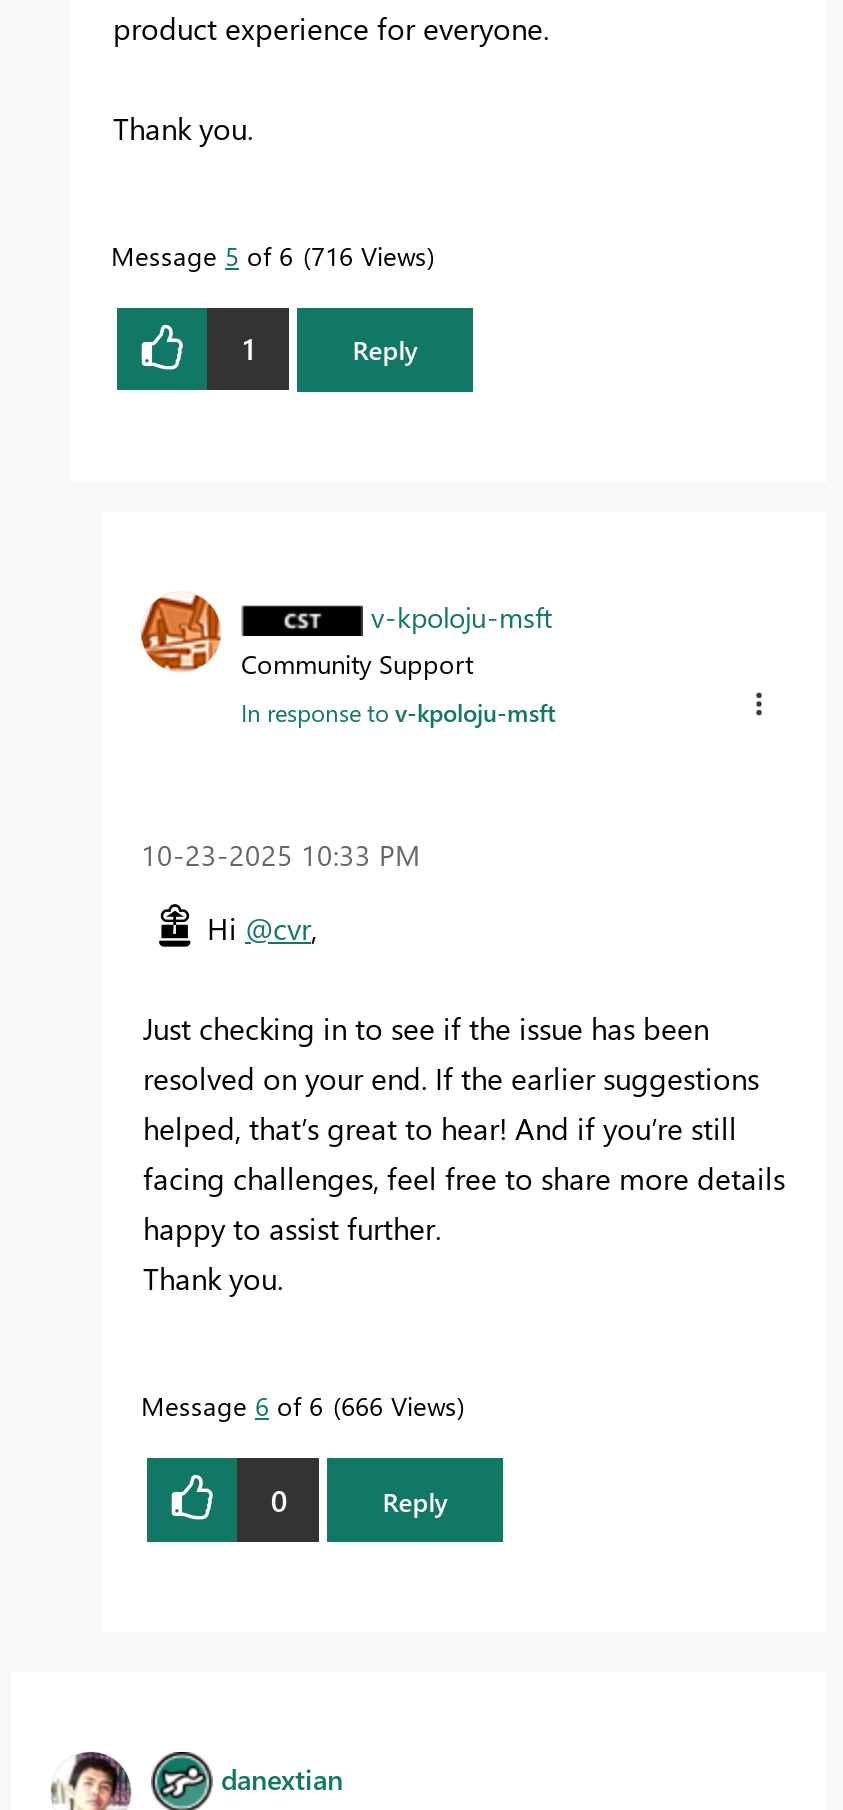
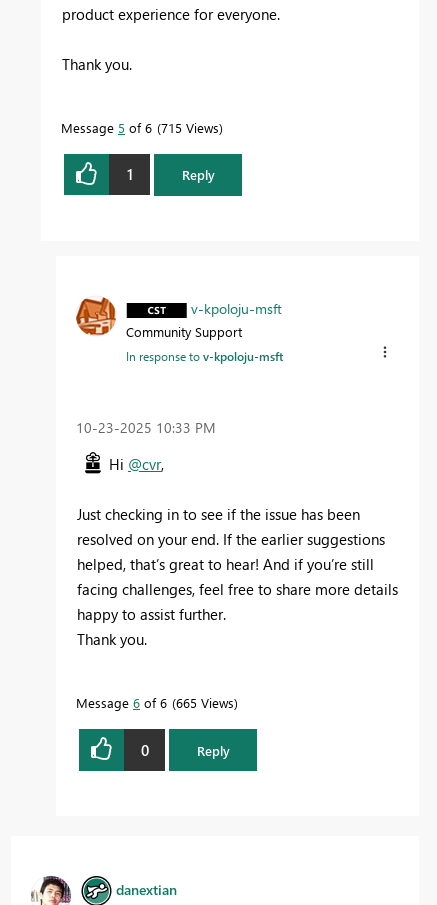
- Message 5 of 6 716 Views
+ Message 5 of 6 715 Views

- Message 6 of 6 666 Views
+ Message 6 of 6 665 Views
